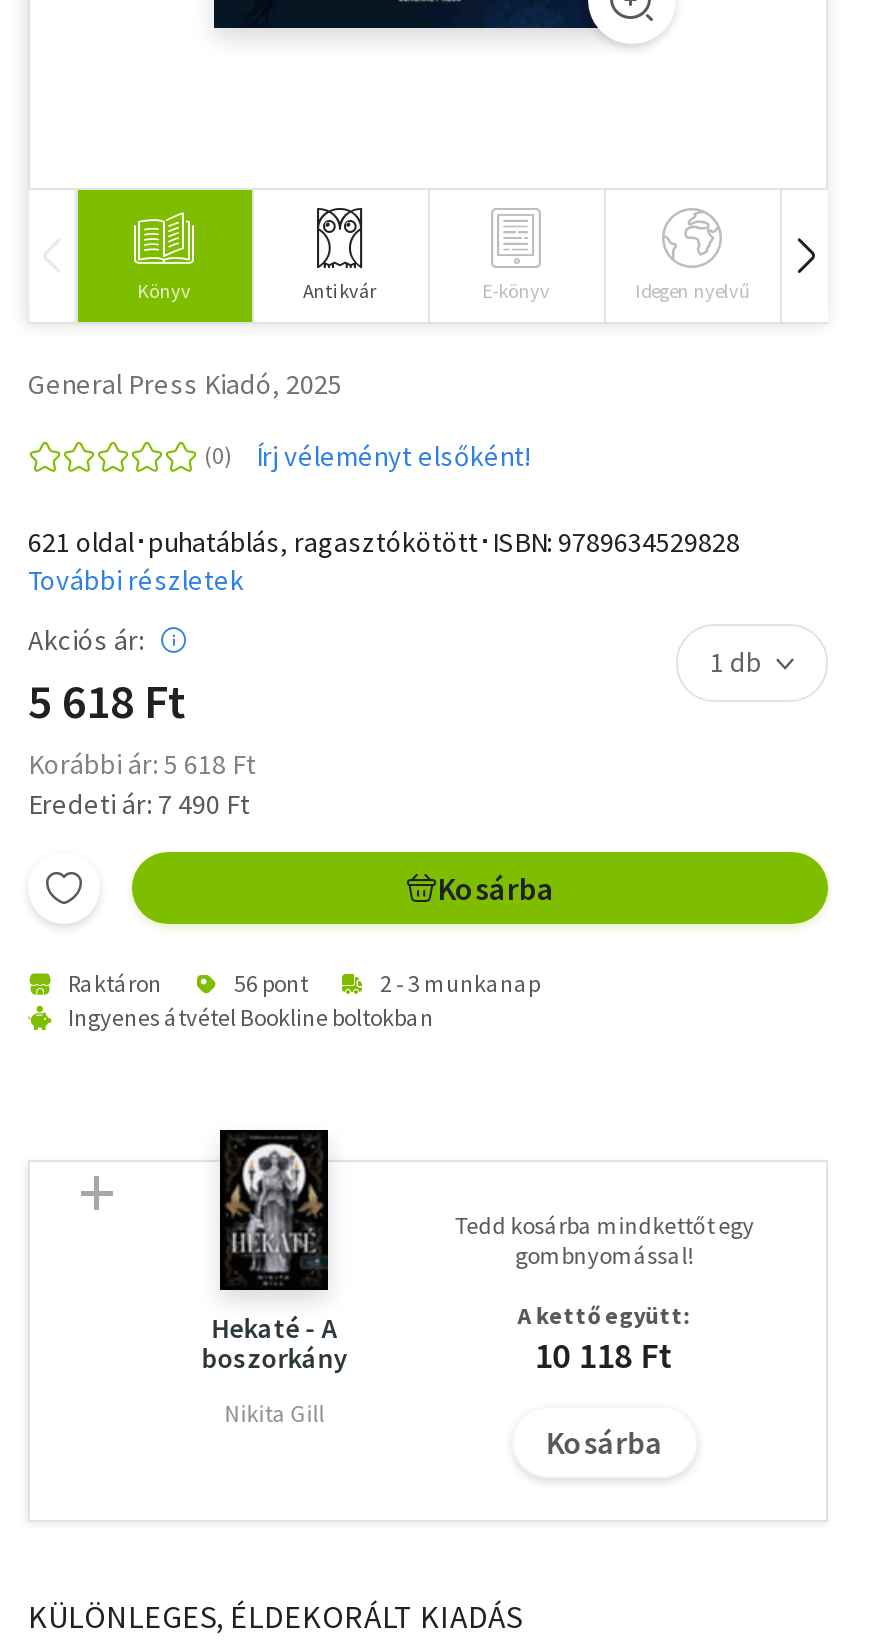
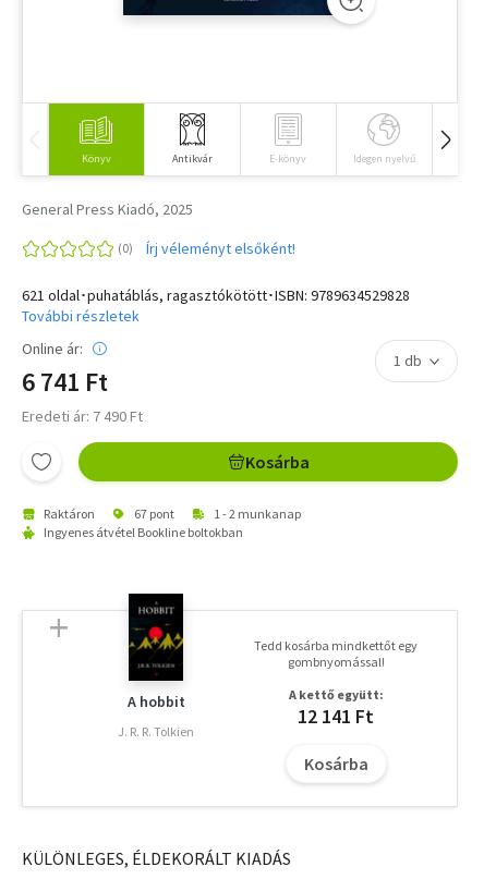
- Akciós ár:
- 5 618 Ft
- Korábbi ár: 5 618 Ft
+ Online ár:
+ 6 741 Ft

- 56 pont
+ 67 pont

- 2 - 3 munkanap
+ 1 - 2 munkanap

- [image]
- Hekaté - A
- boszorkány
+ [image]
+ A hobbit

- 10 118 Ft
+ 12 141 Ft

- Nikita Gill
+ J. R. R. Tolkien
